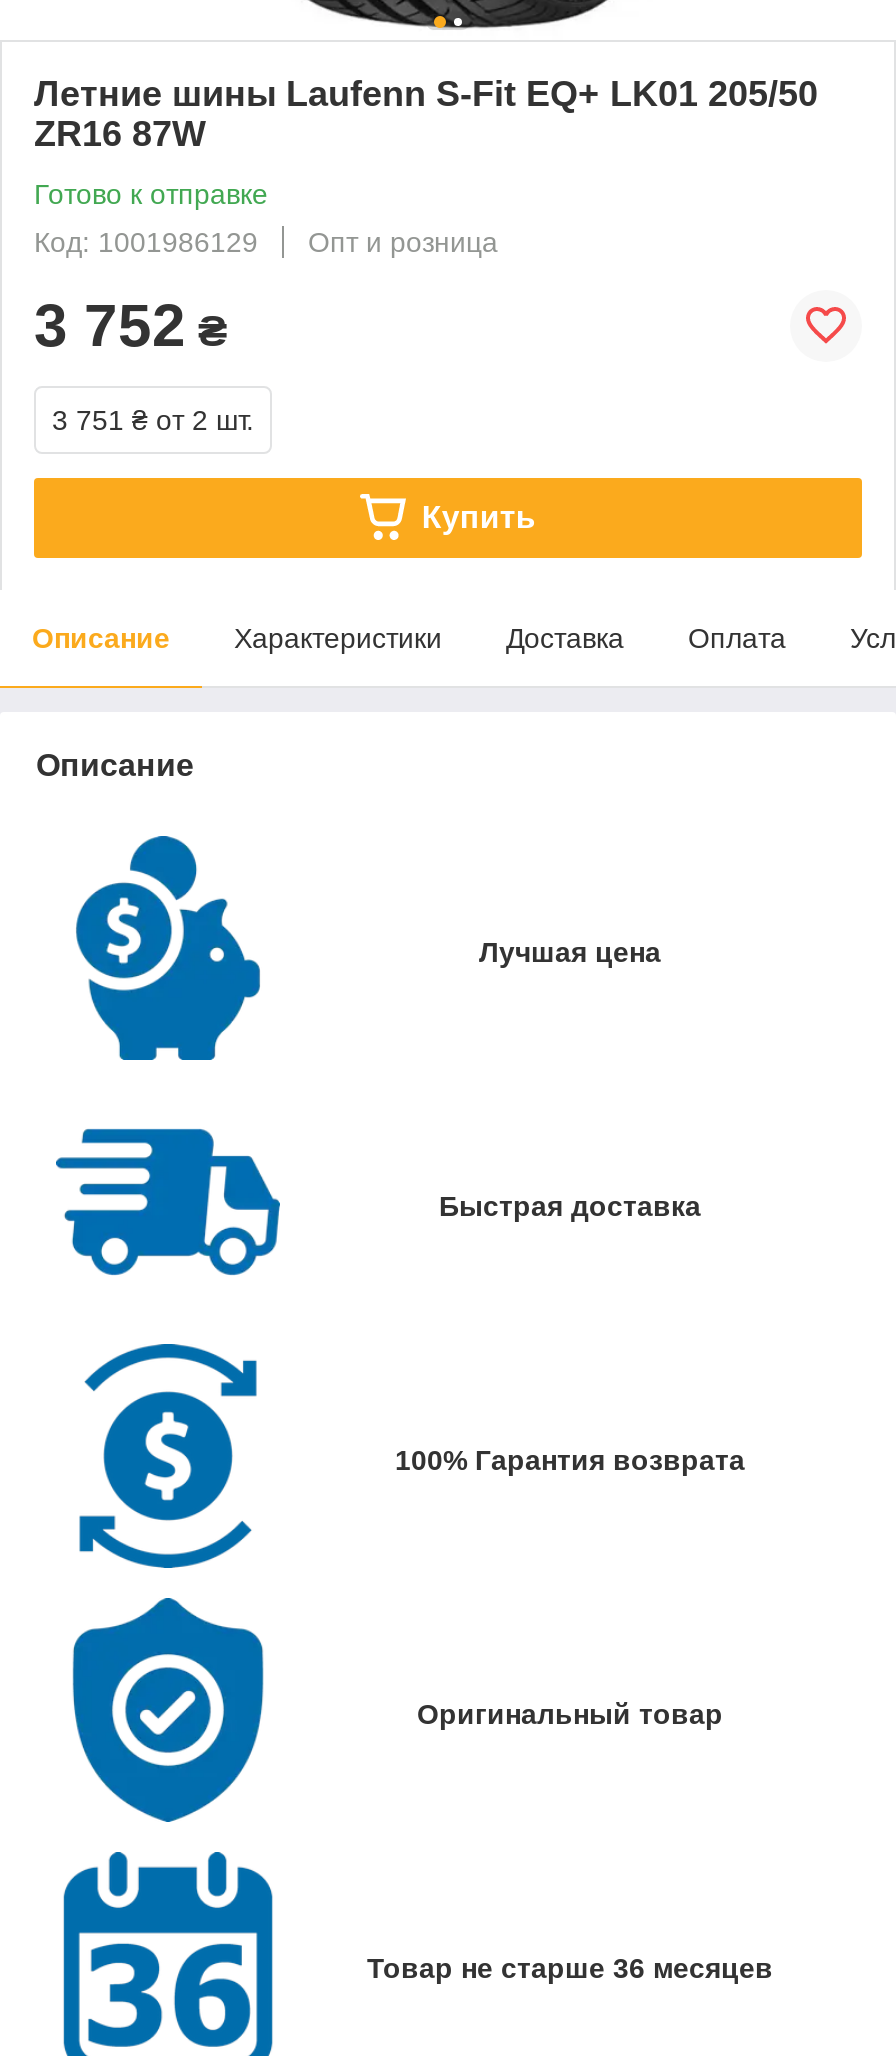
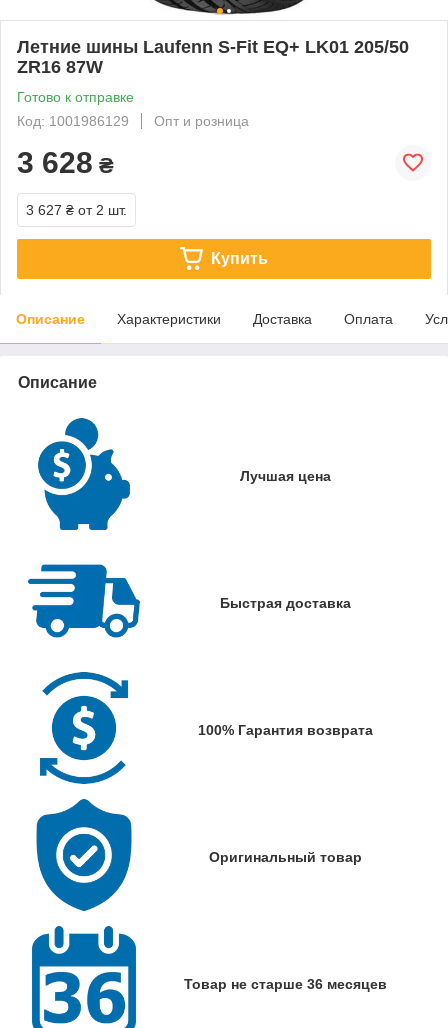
- 3 752 ₴
+ 3 628 ₴

- 3 751 ₴ от 2 шт.
+ 3 627 ₴ от 2 шт.
